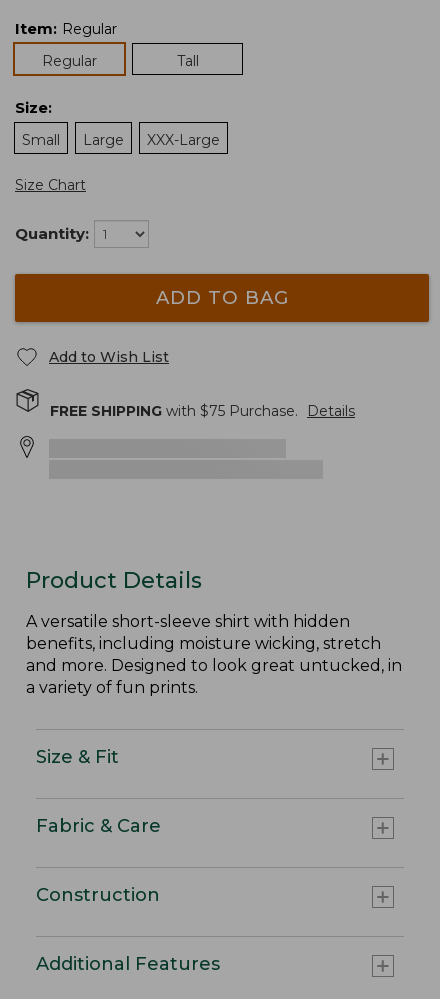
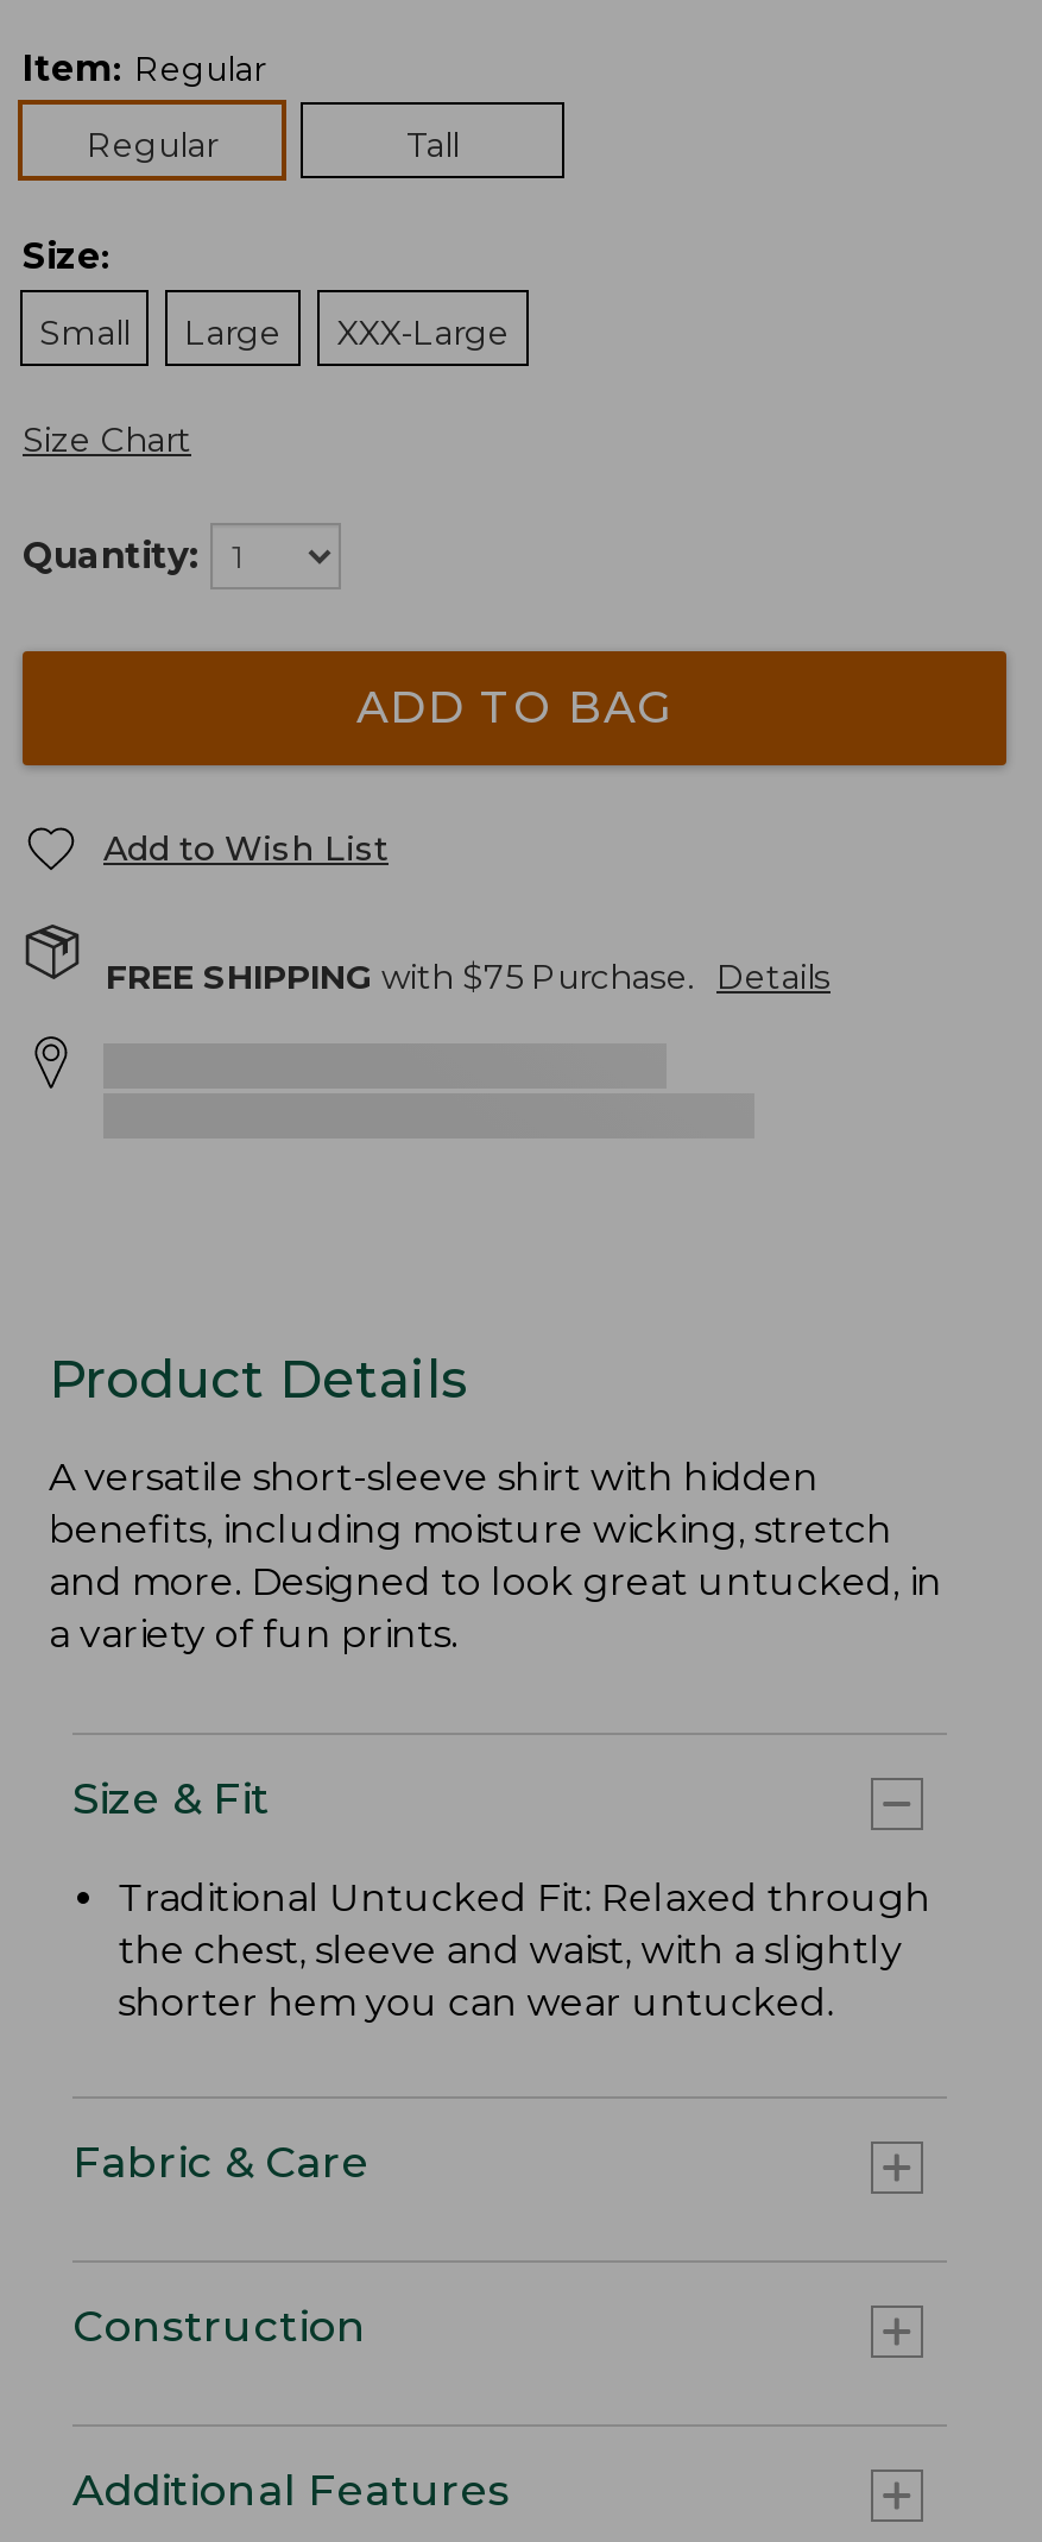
+ Traditional Untucked Fit: Relaxed through
+ the chest, sleeve and waist, with a slightly
+ shorter hem you can wear untucked.
